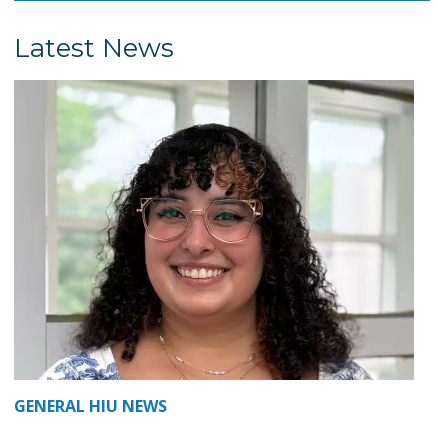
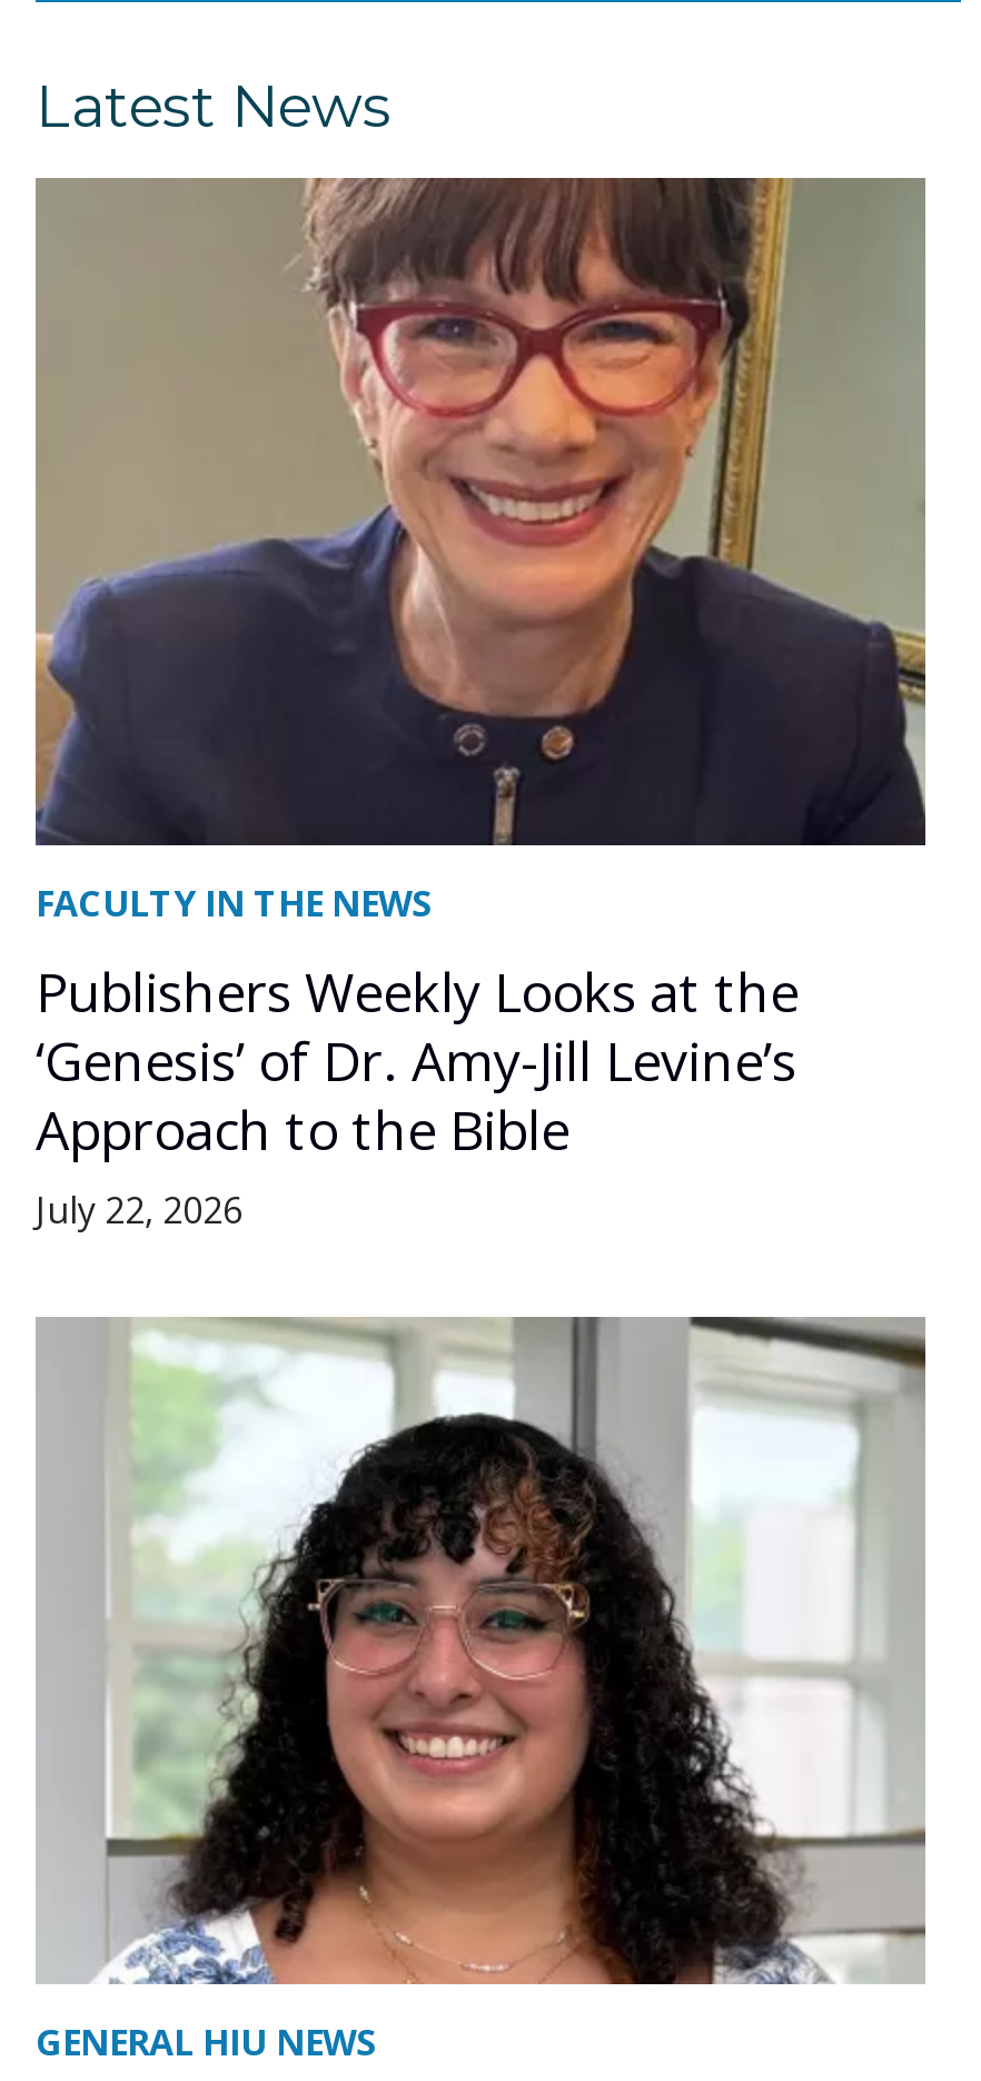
+ [image]
+ FACULTY IN THE NEWS
+ Publishers Weekly Looks at the
+ ‘Genesis’ of Dr. Amy-Jill Levine’s
+ Approach to the Bible
+ July 22, 2026
